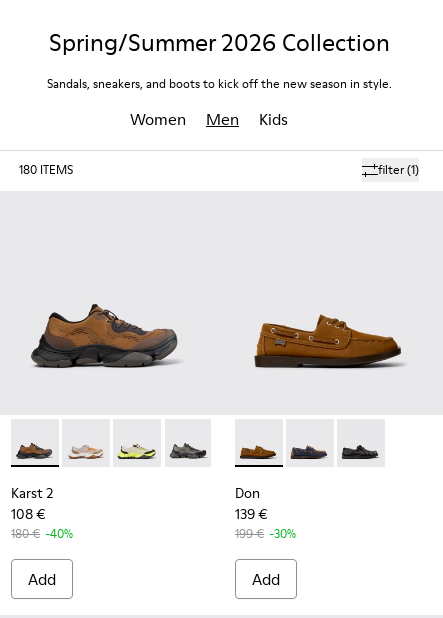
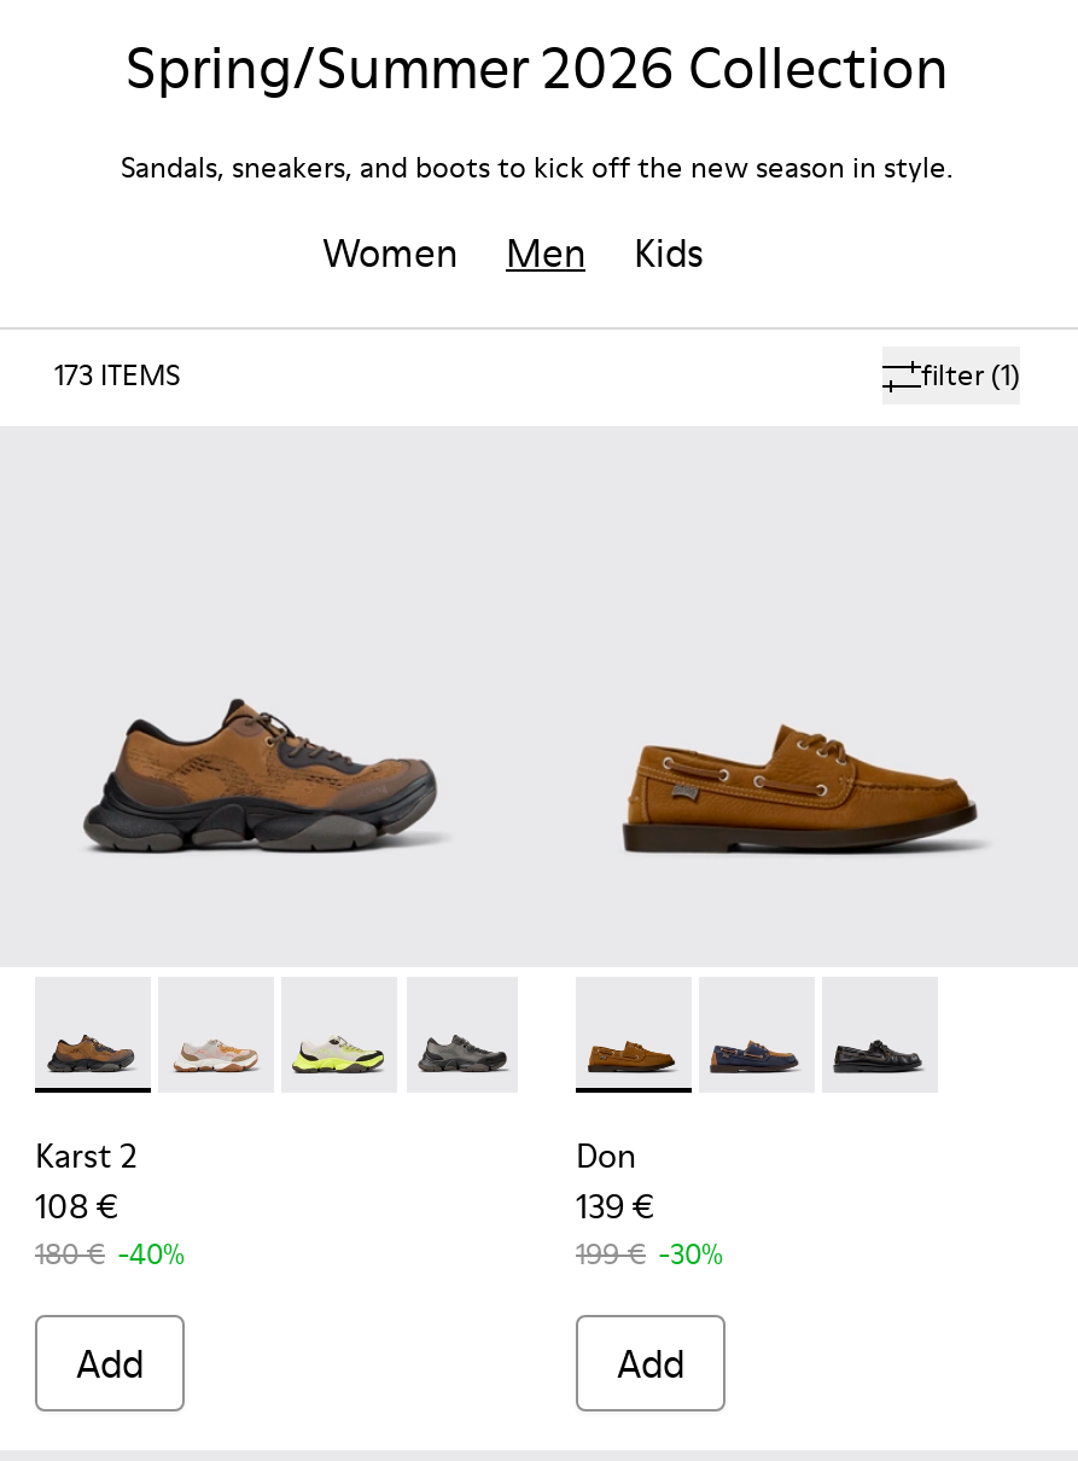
- 180 ITEMS
+ 173 ITEMS
